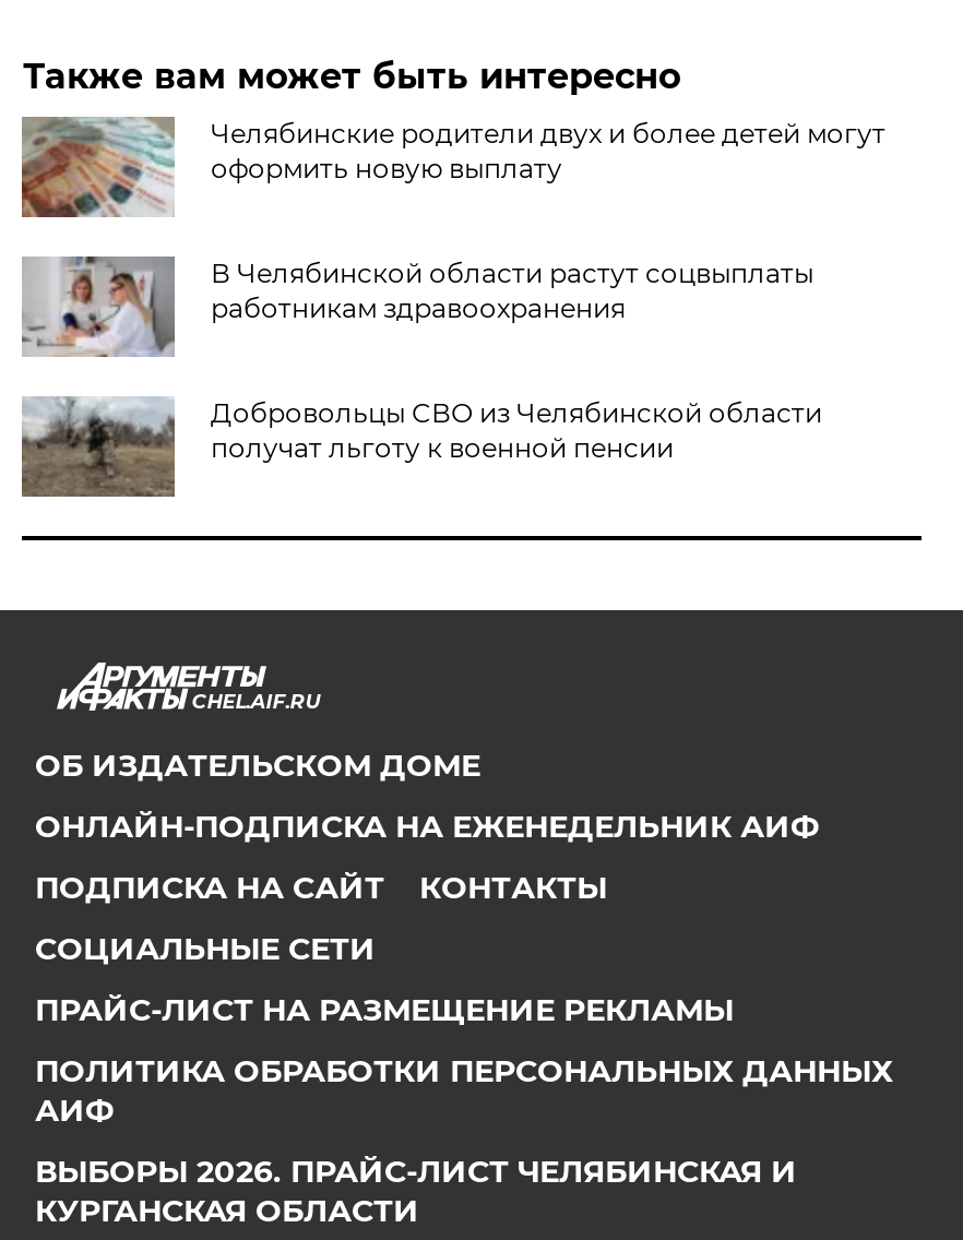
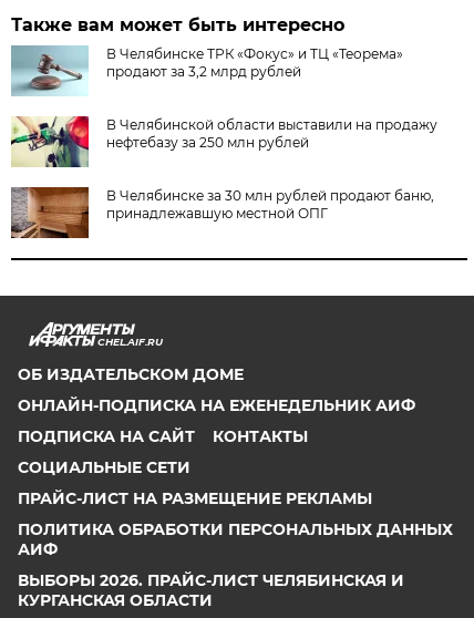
- [image]
- Челябинские родители двух и более детей могут
- оформить новую выплату
+ [image]
+ В Челябинске ТРК «Фокус» и ТЦ «Теорема»
+ продают за 3,2 млрд рублей

- [image]
- В Челябинской области растут соцвыплаты
- работникам здравоохранения
+ [image]
+ В Челябинской области выставили на продажу
+ нефтебазу за 250 млн рублей

- [image]
- Добровольцы СВО из Челябинской области
- получат льготу к военной пенсии
+ [image]
+ В Челябинске за 30 млн рублей продают баню,
+ принадлежавшую местной ОПГ
